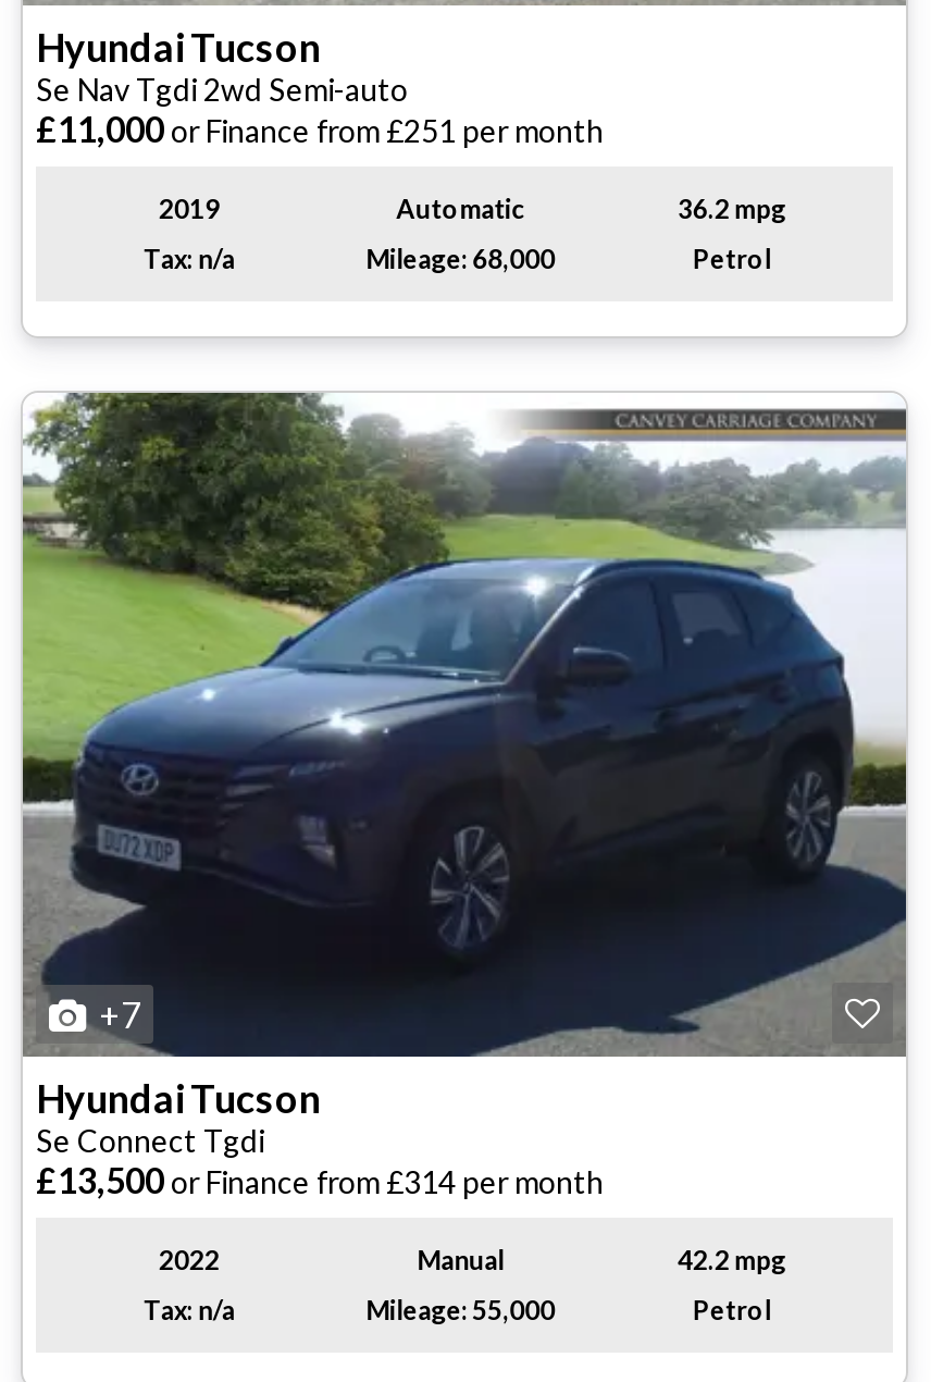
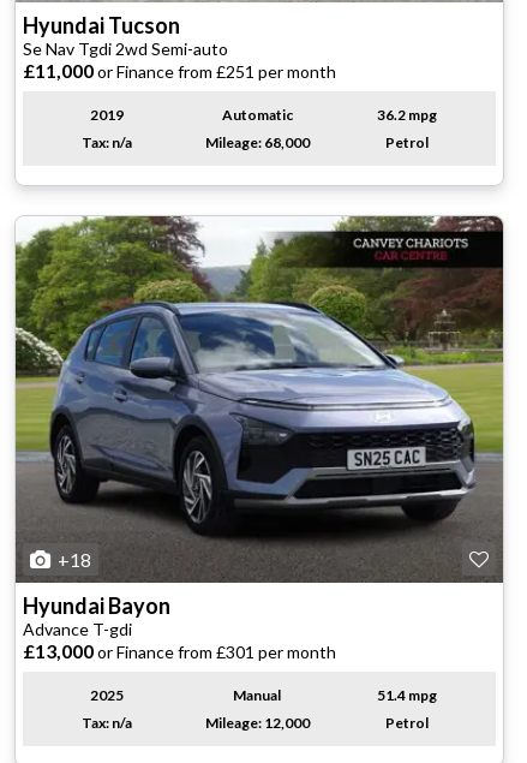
- [image]
- +7
+ [image]
+ +18

- HyundaiTucson
- Se Connect Tgdi
- £13,500 or Finance from £314 per month
+ HyundaiBayon
+ Advance T-gdi
+ £13,000 or Finance from £301 per month

- 2022
+ 2025

- 42.2 mpg
+ 51.4 mpg

- Mileage: 55,000
+ Mileage: 12,000
